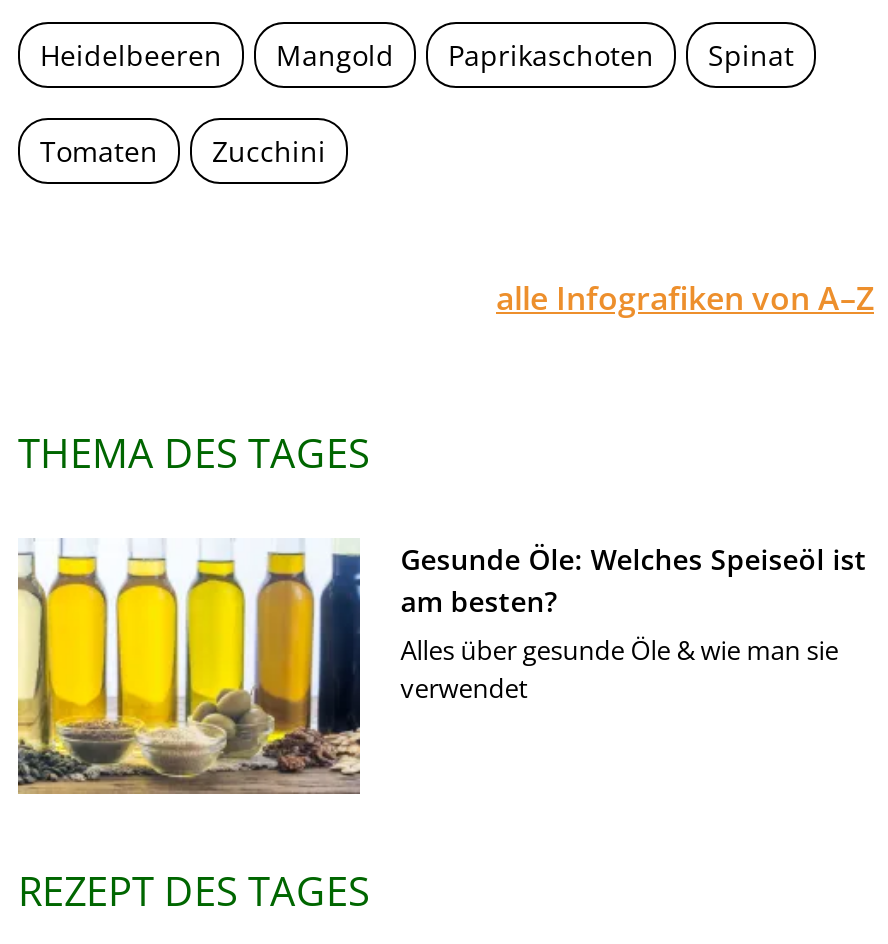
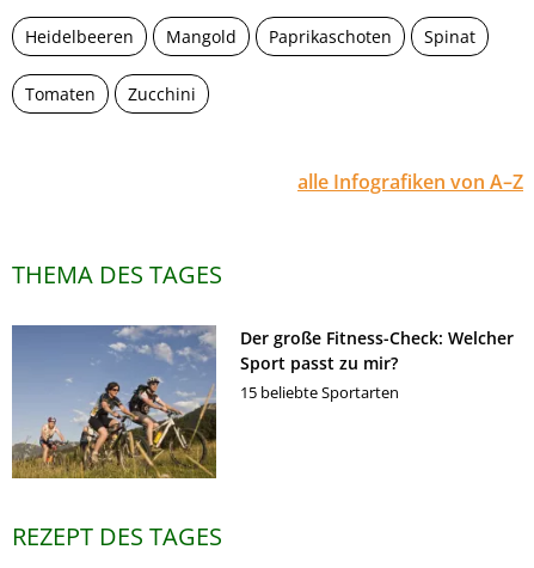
- [image]
- Gesunde Öle: Welches Speiseöl ist
- am besten?
- Alles über gesunde Öle & wie man sie
- verwendet
+ [image]
+ Der große Fitness-Check: Welcher
+ Sport passt zu mir?
+ 15 beliebte Sportarten
